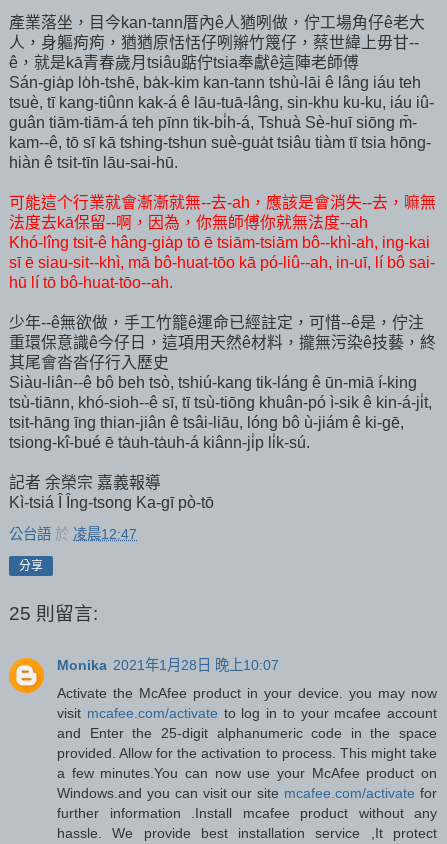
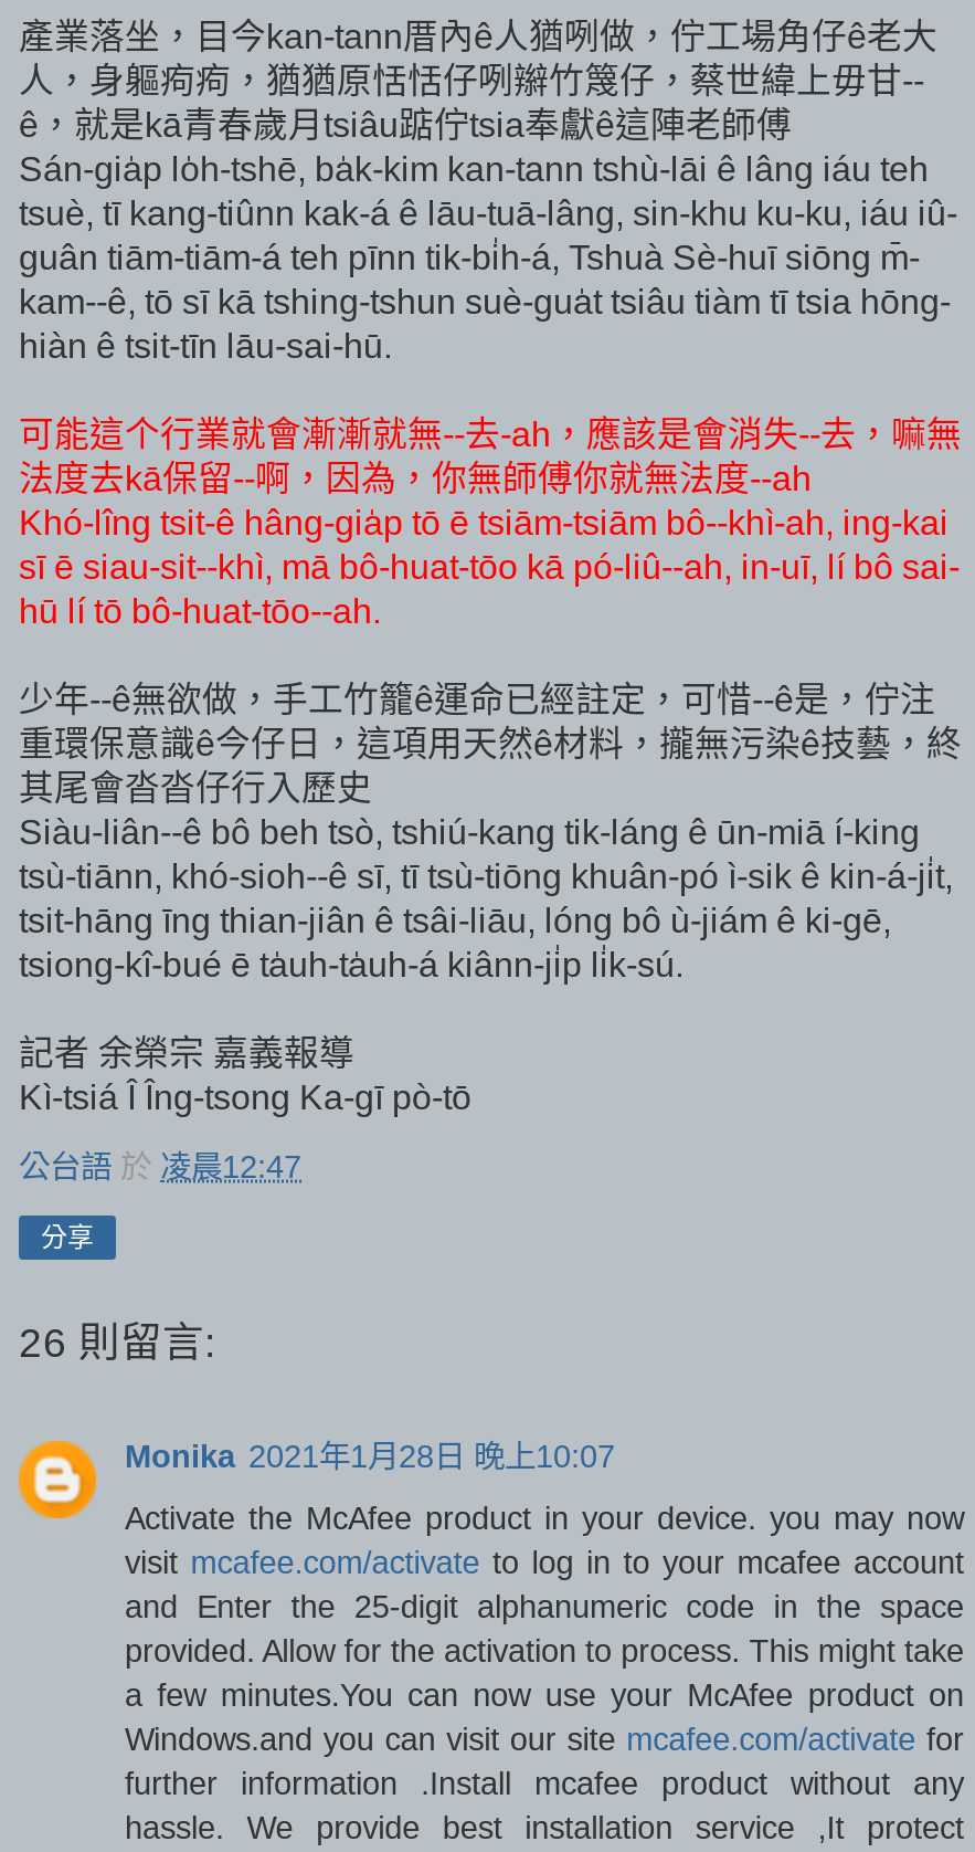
- 25 則留言:
+ 26 則留言:
